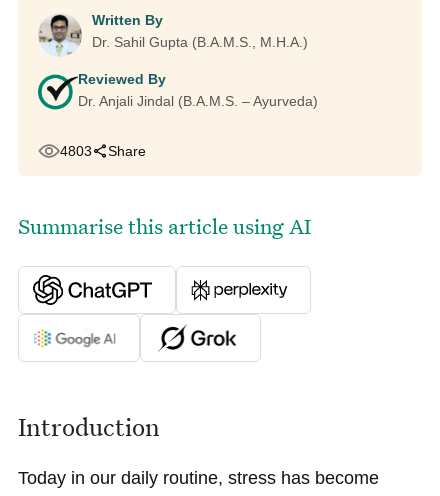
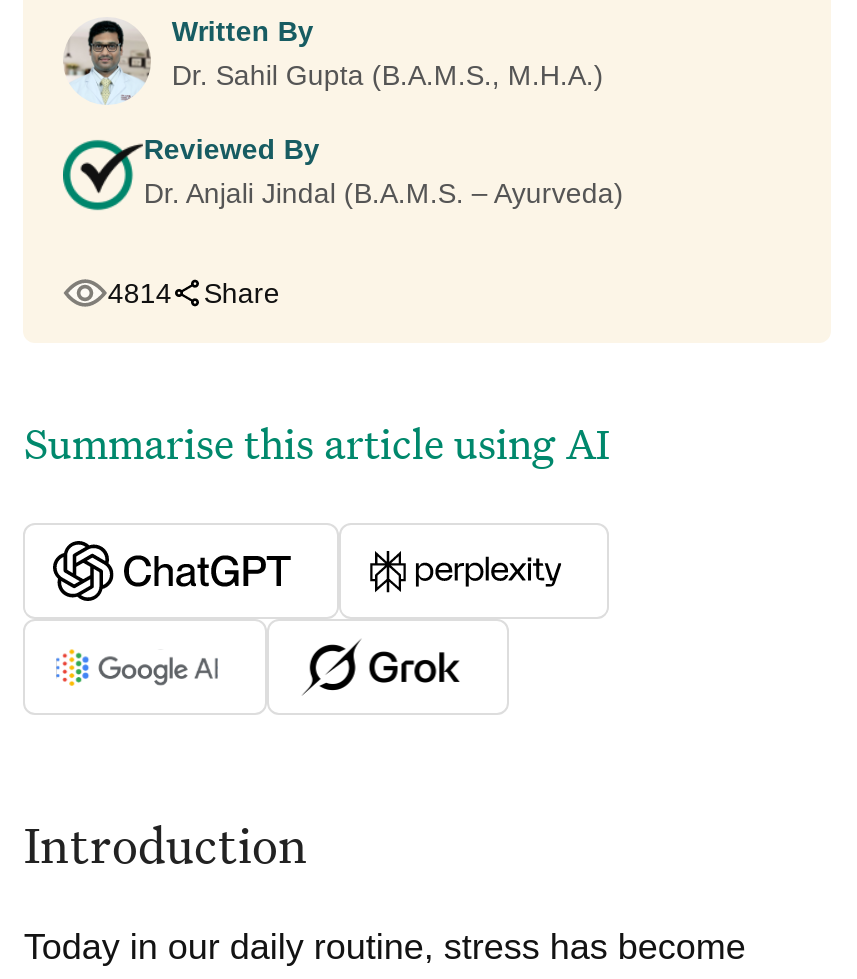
- 4803 Share
+ 4814 Share
